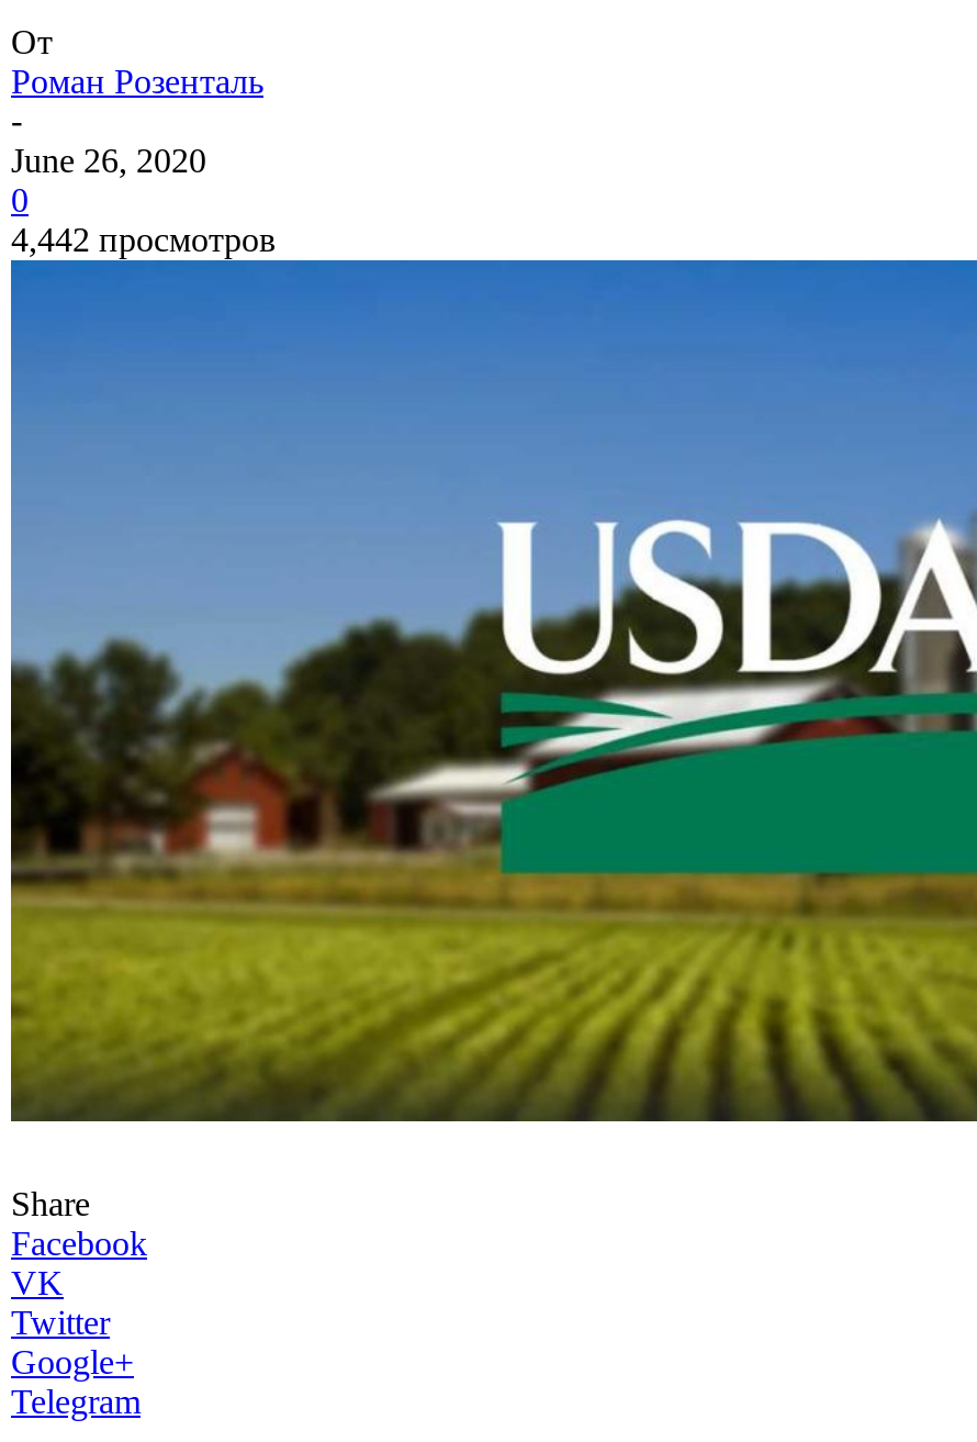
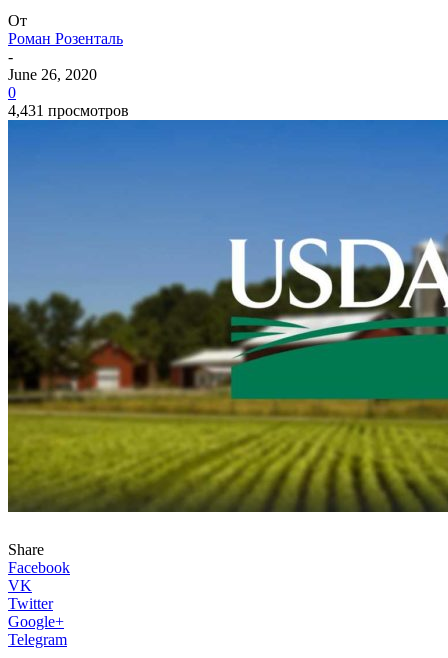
- 4,442 просмотров
+ 4,431 просмотров
